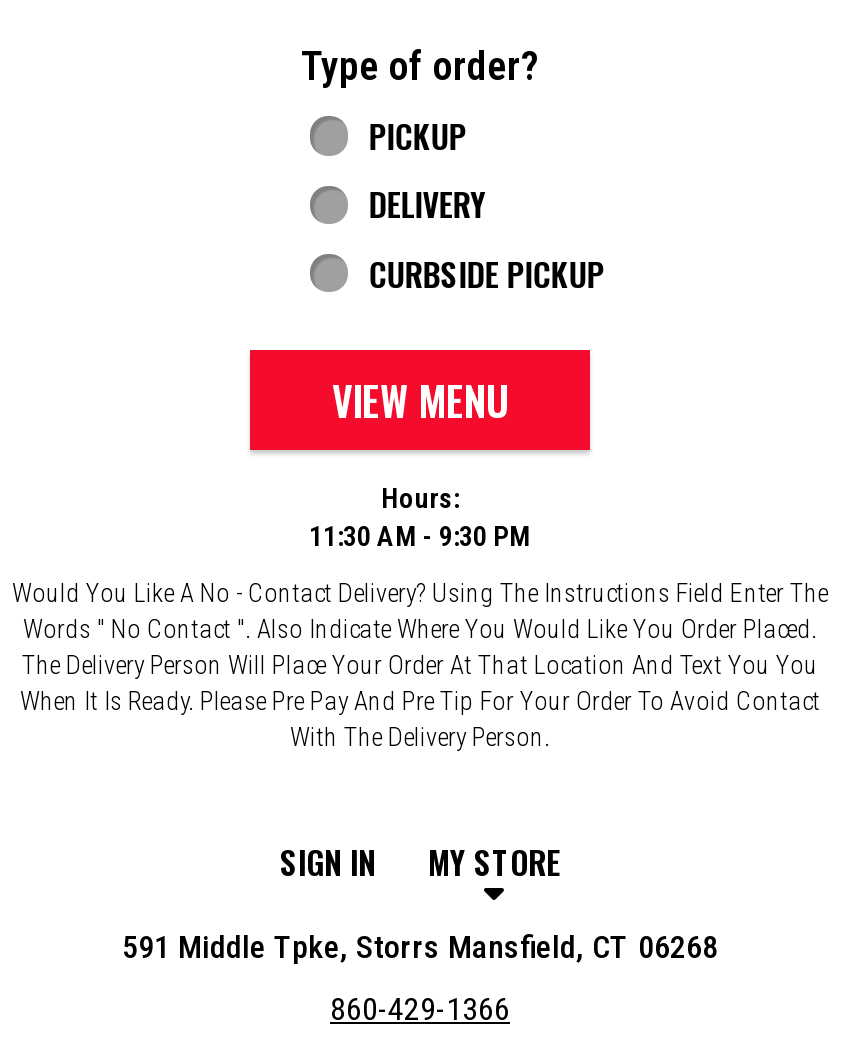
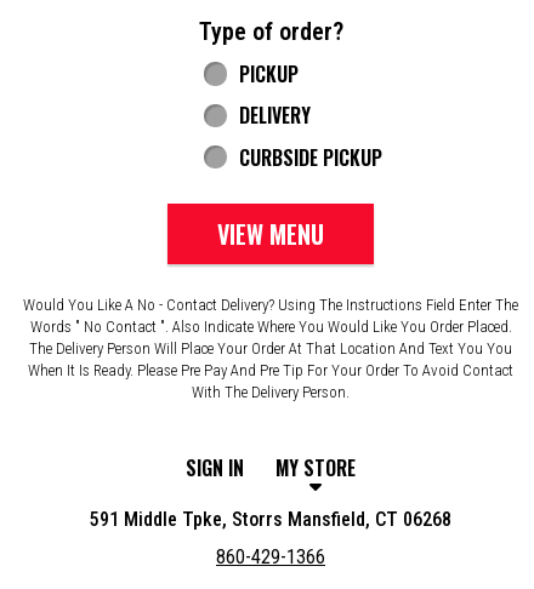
- Hours:
- 11:30 AM - 9:30 PM
